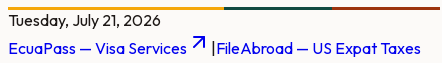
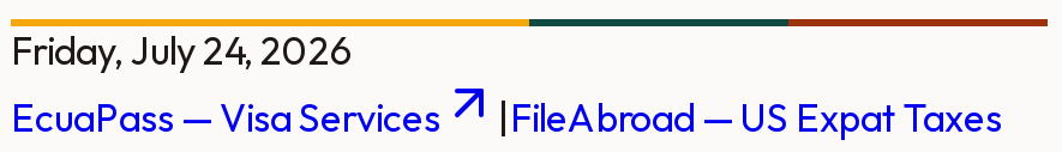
- Tuesday, July 21, 2026
+ Friday, July 24, 2026
